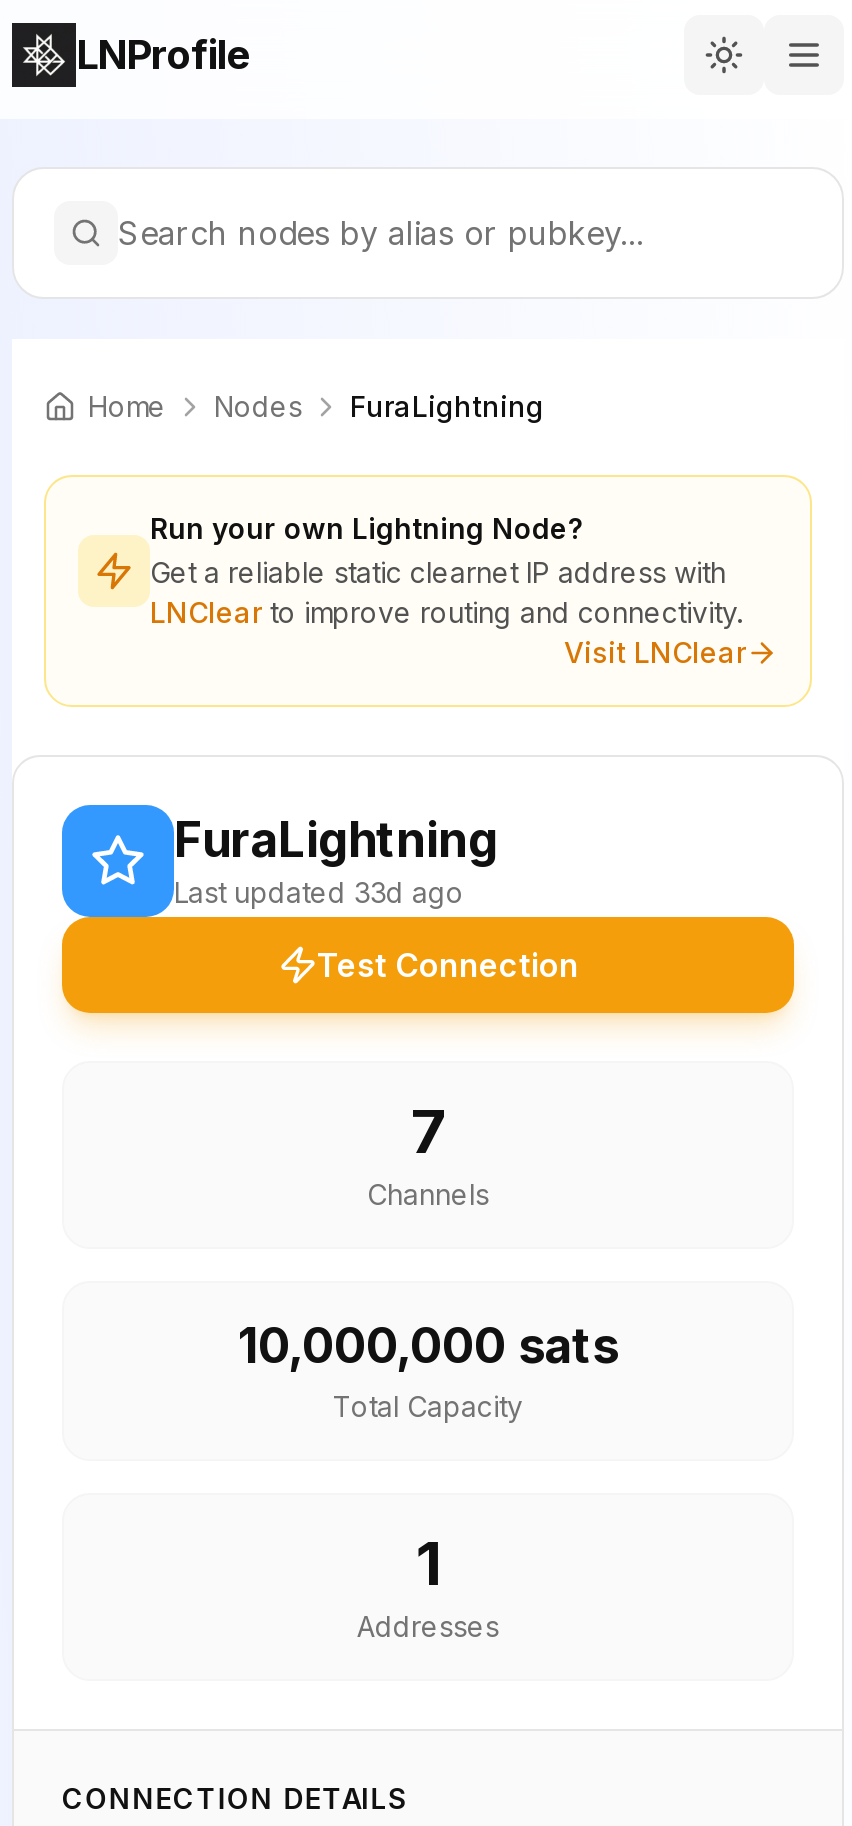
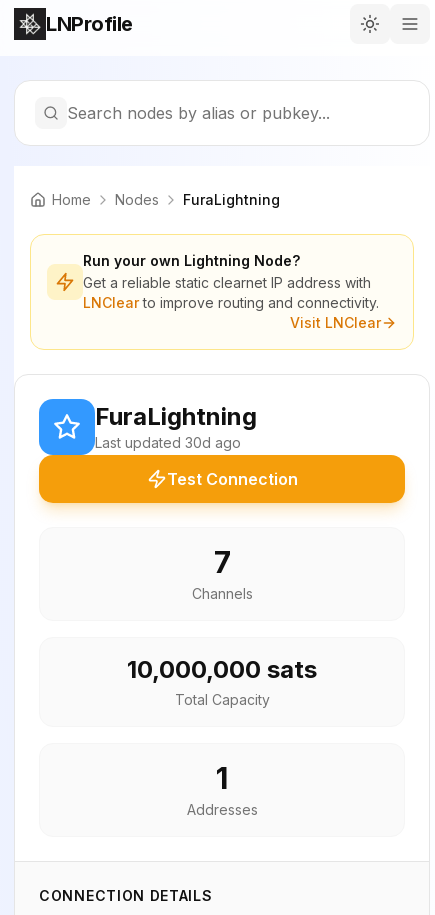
- Last updated 33d ago
+ Last updated 30d ago
